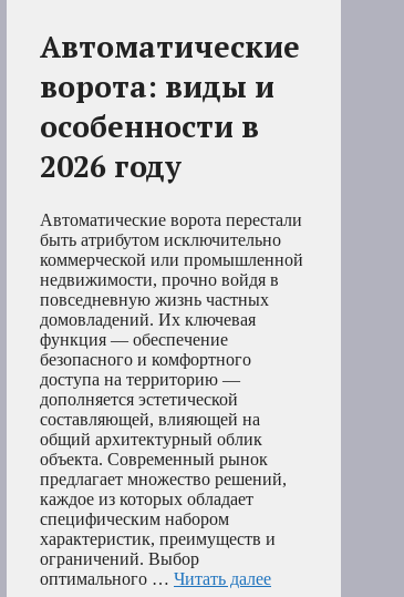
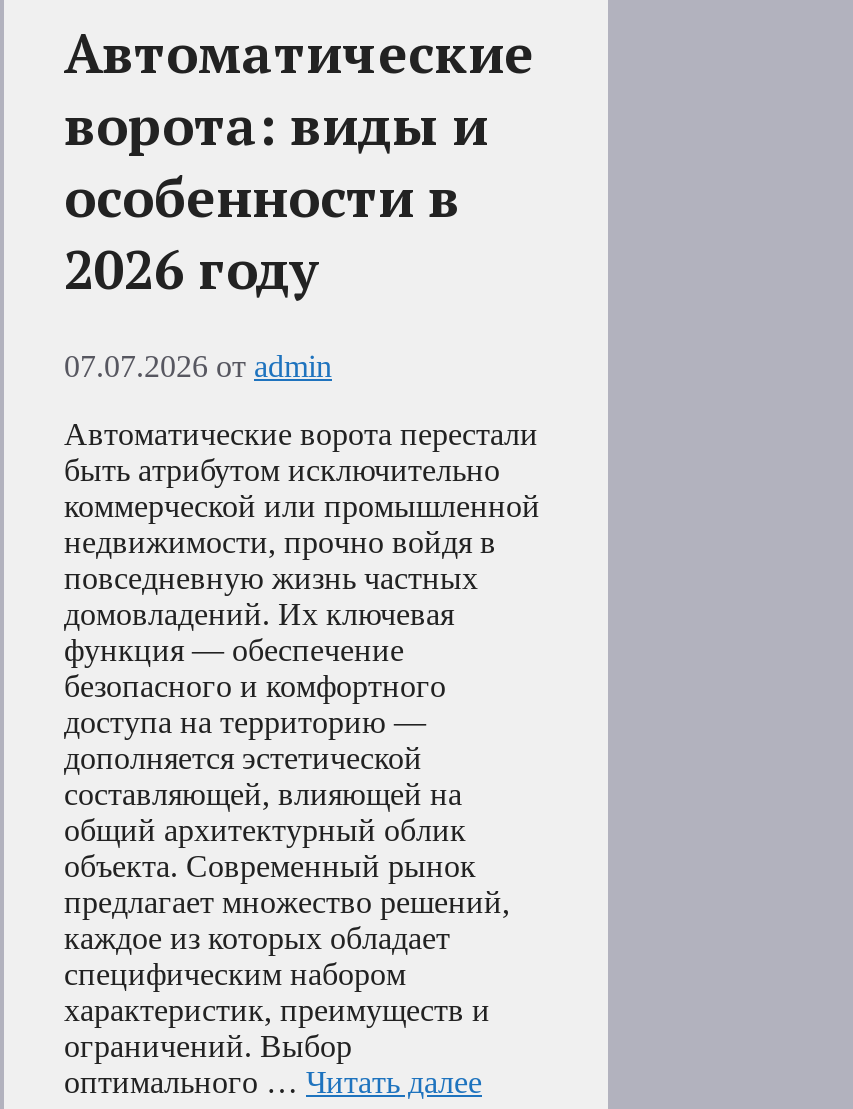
+ 07.07.2026 от admin
